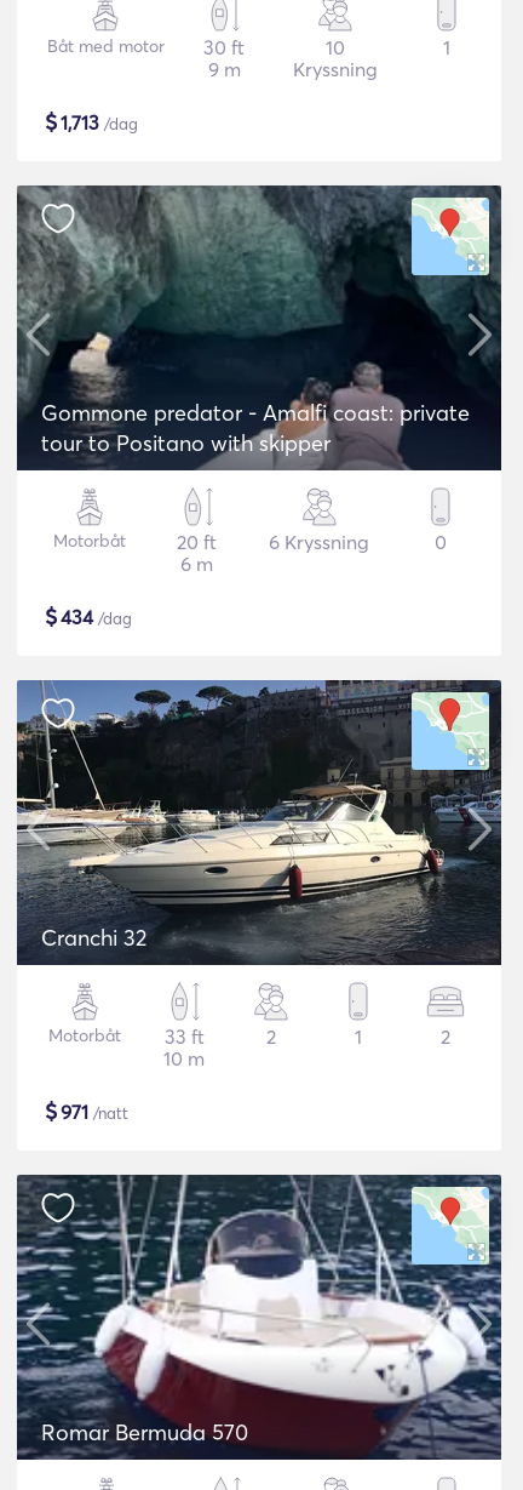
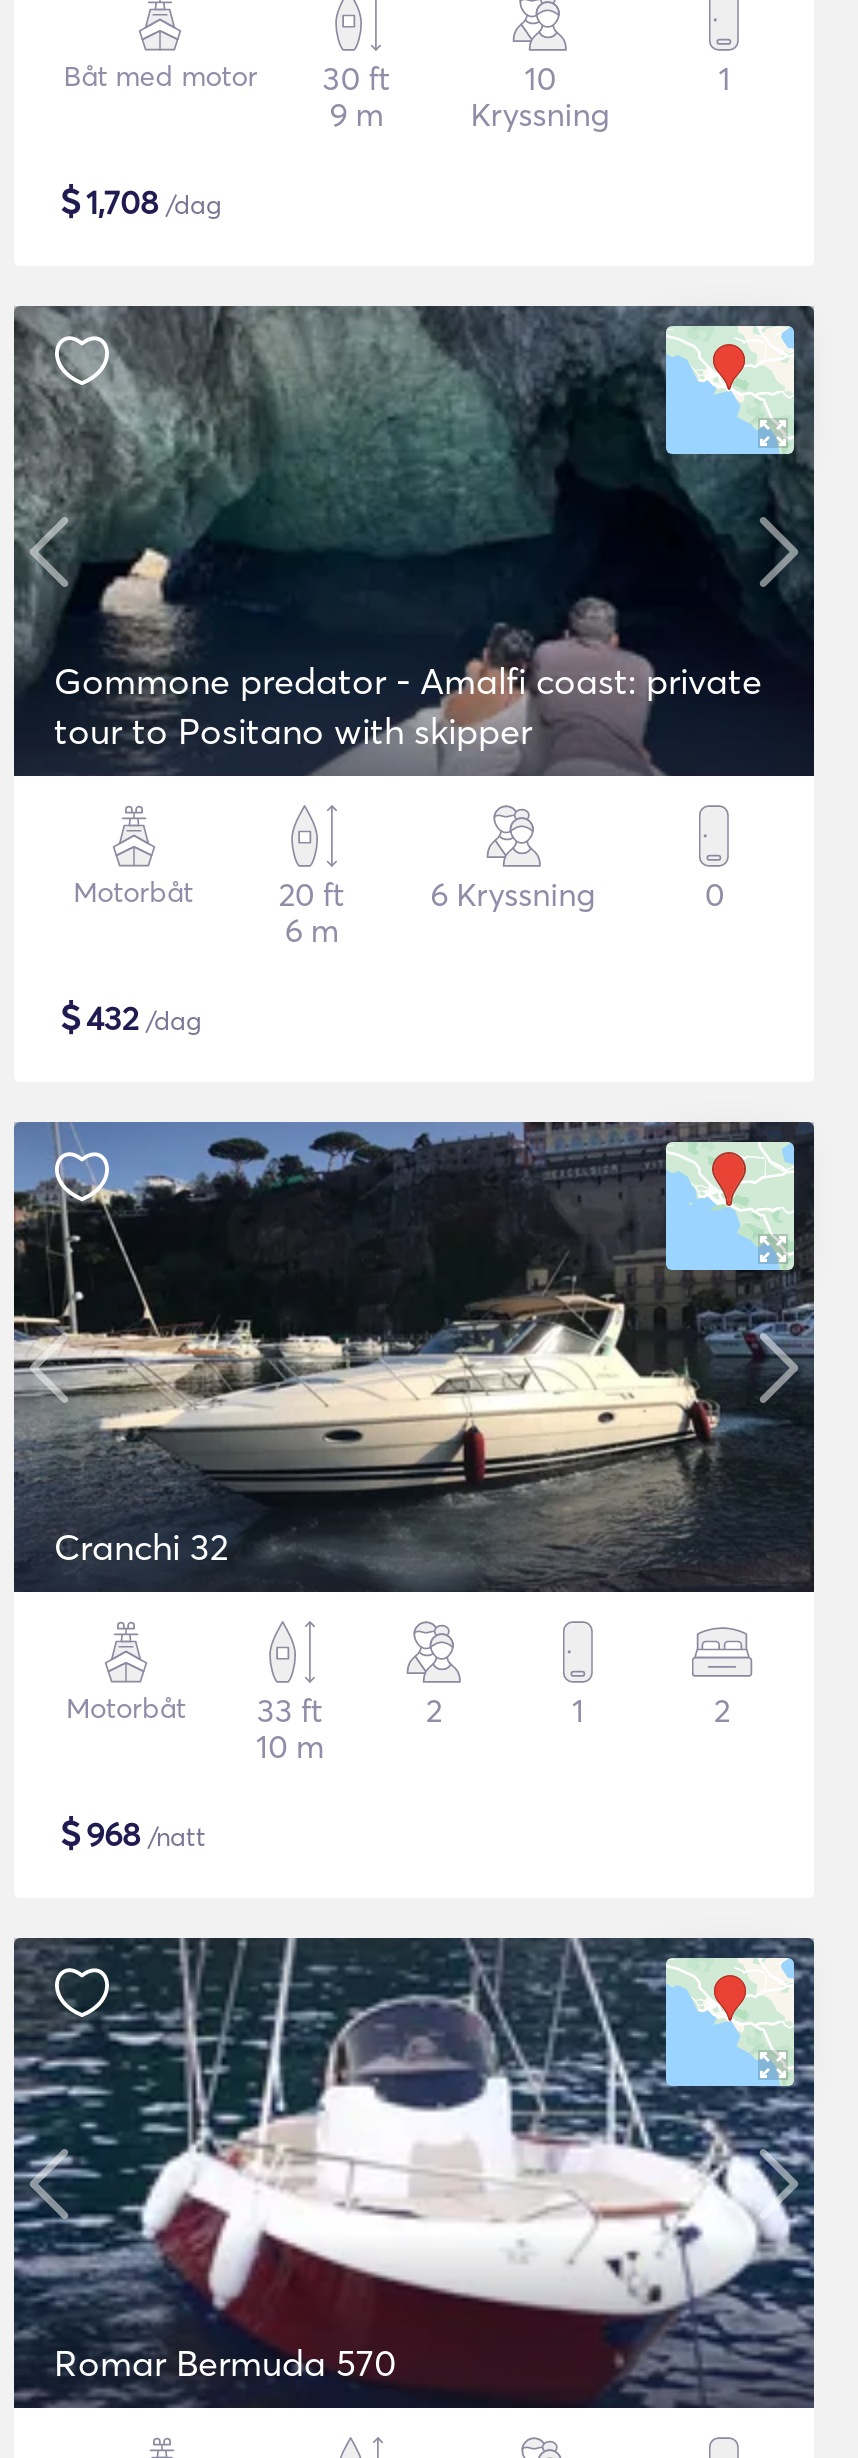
- $1,713 /dag
+ $1,708 /dag

- $434 /dag
+ $432 /dag

- $971 /natt
+ $968 /natt
